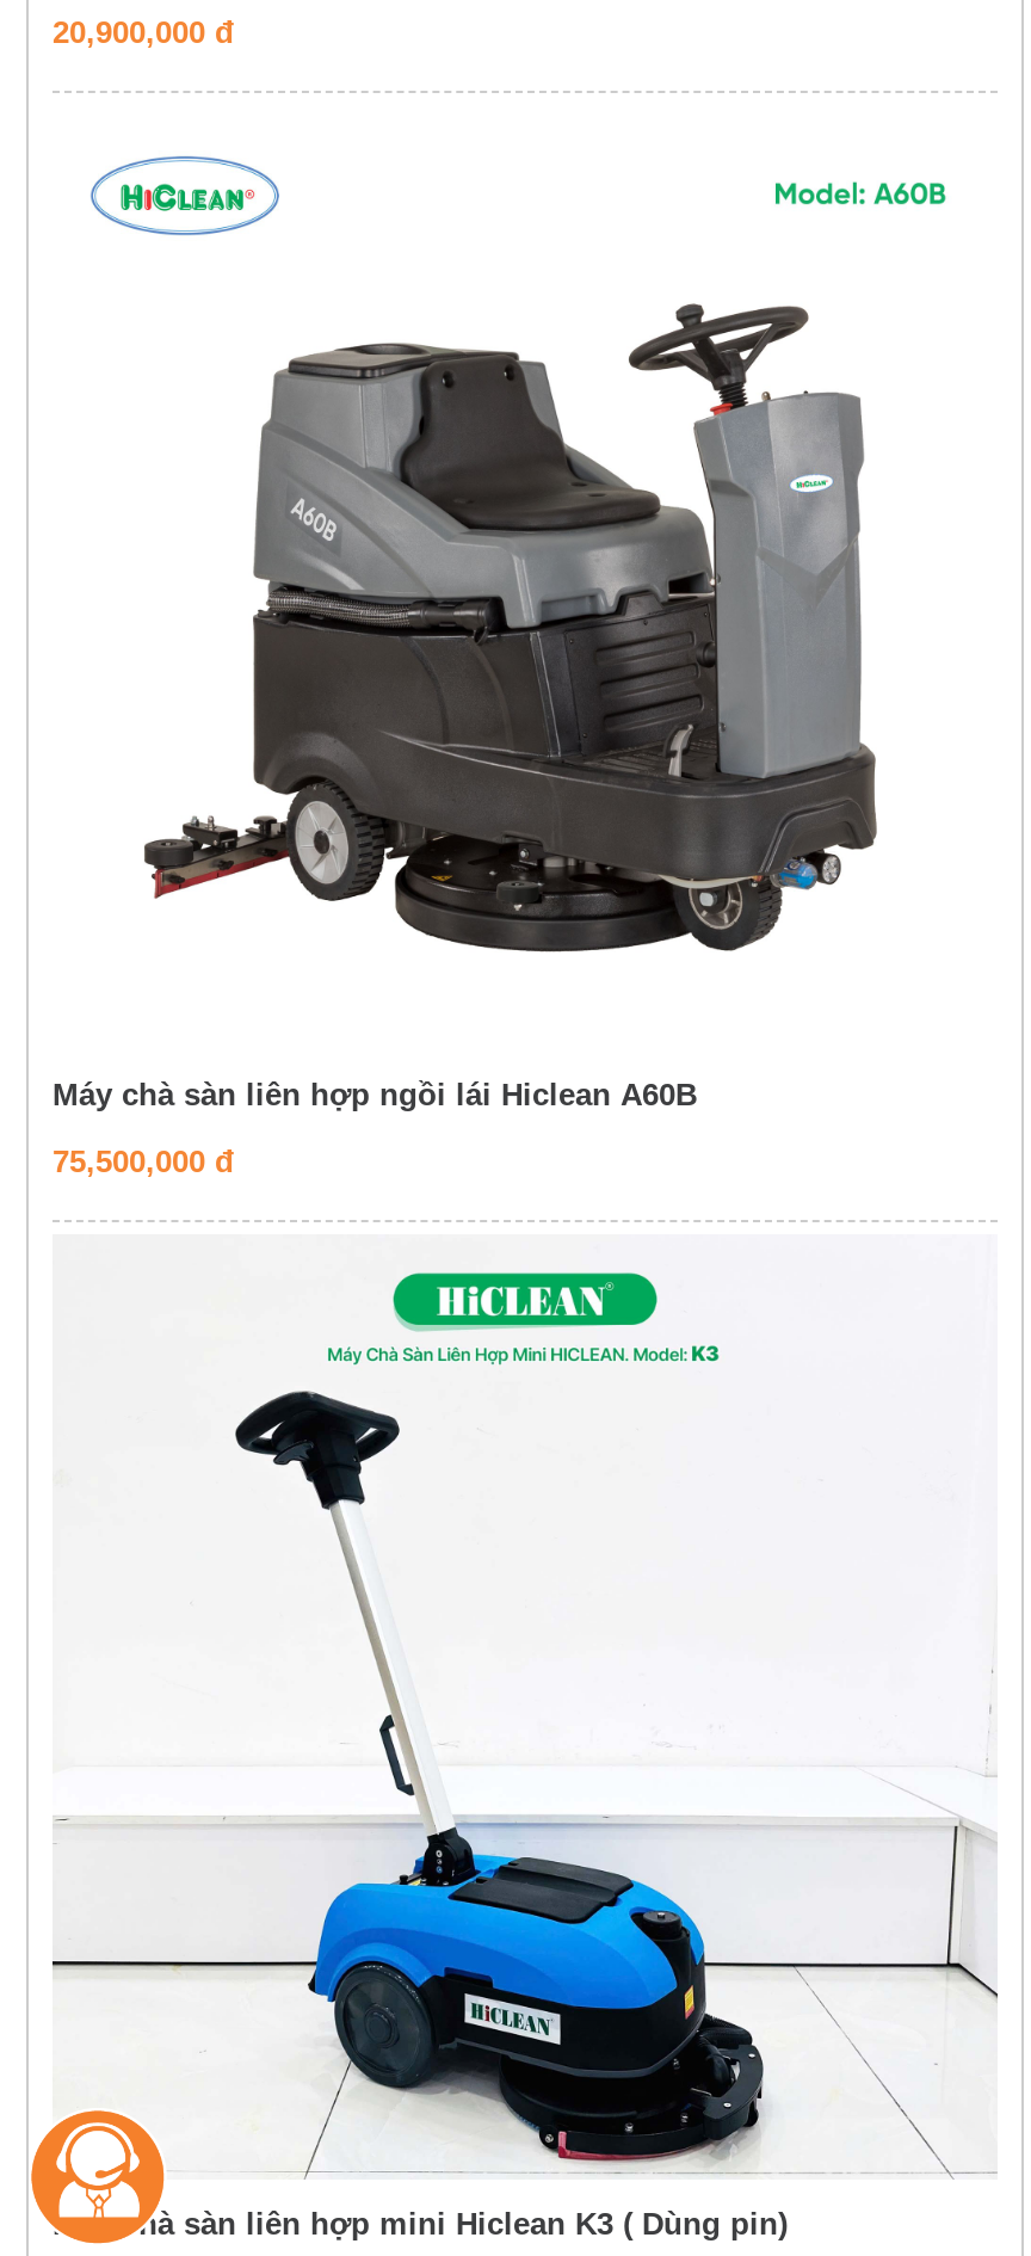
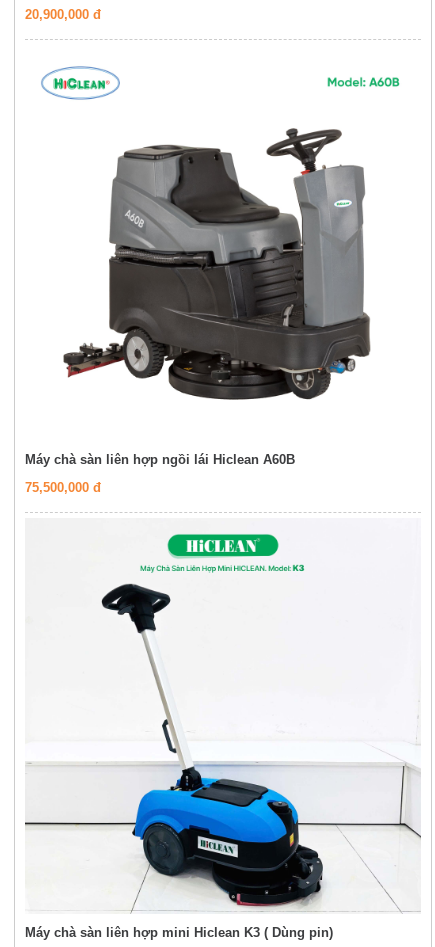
- [image]
